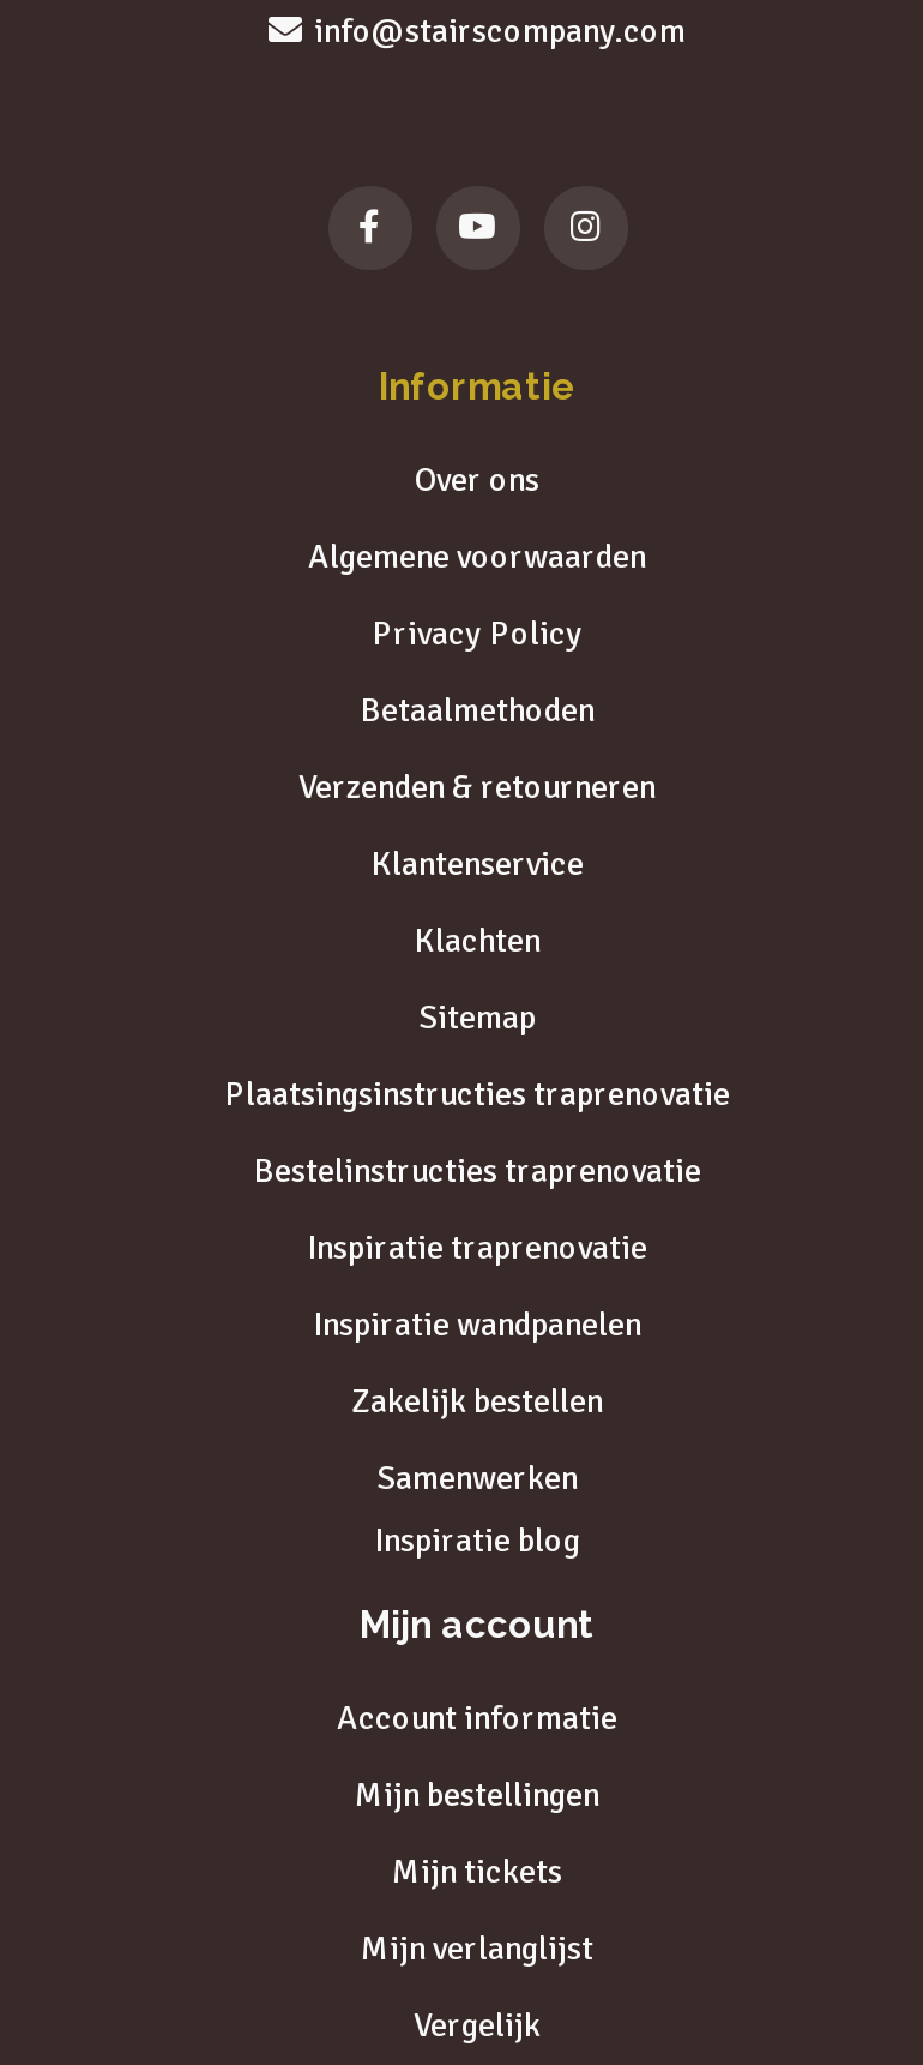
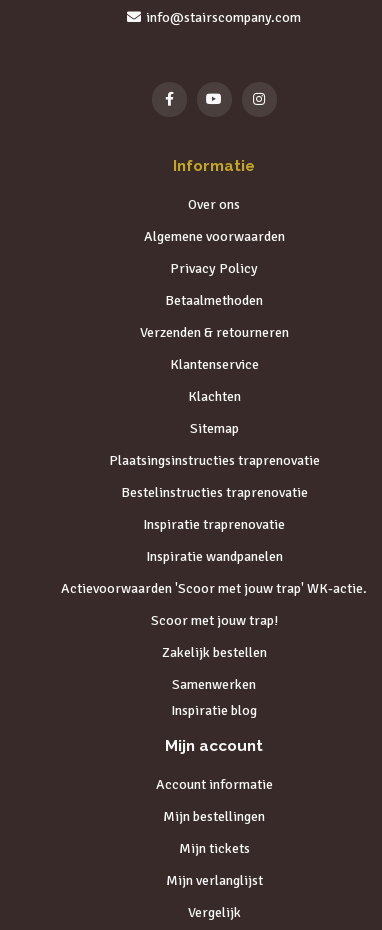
+ Actievoorwaarden 'Scoor met jouw trap' WK-actie.
+ Scoor met jouw trap!
